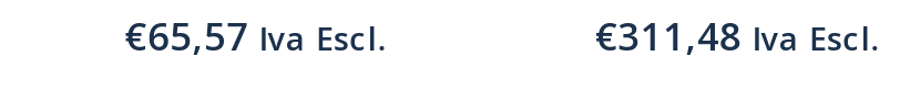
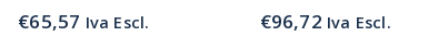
- €311,48 Iva Escl.
+ €96,72 Iva Escl.
